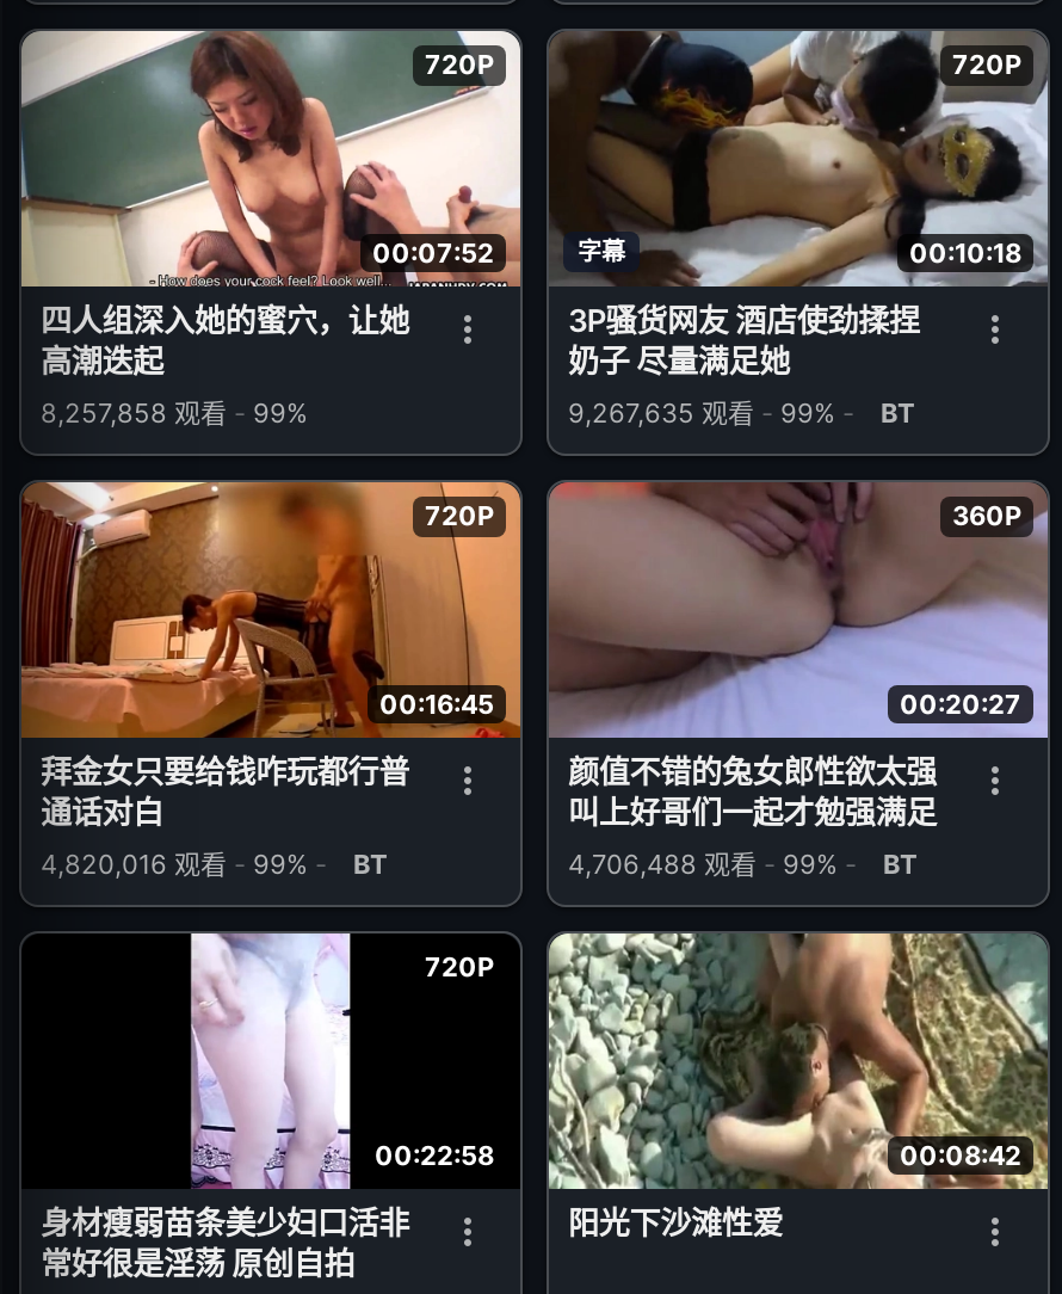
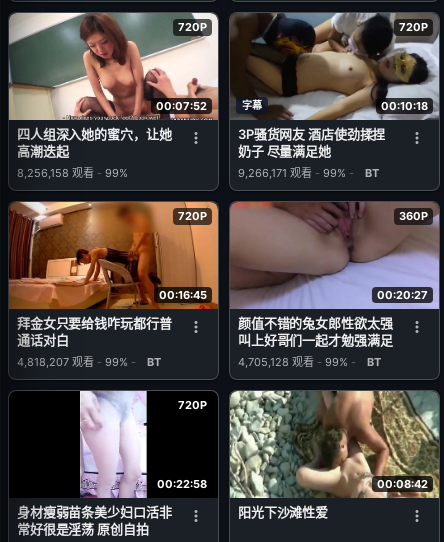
- 8,257,858观看 - 99%
+ 8,256,158观看 - 99%

- 9,267,635观看 - 99% - BT
+ 9,266,171观看 - 99% - BT

- 4,820,016观看 - 99% - BT
+ 4,818,207观看 - 99% - BT

- 4,706,488观看 - 99% - BT
+ 4,705,128观看 - 99% - BT
